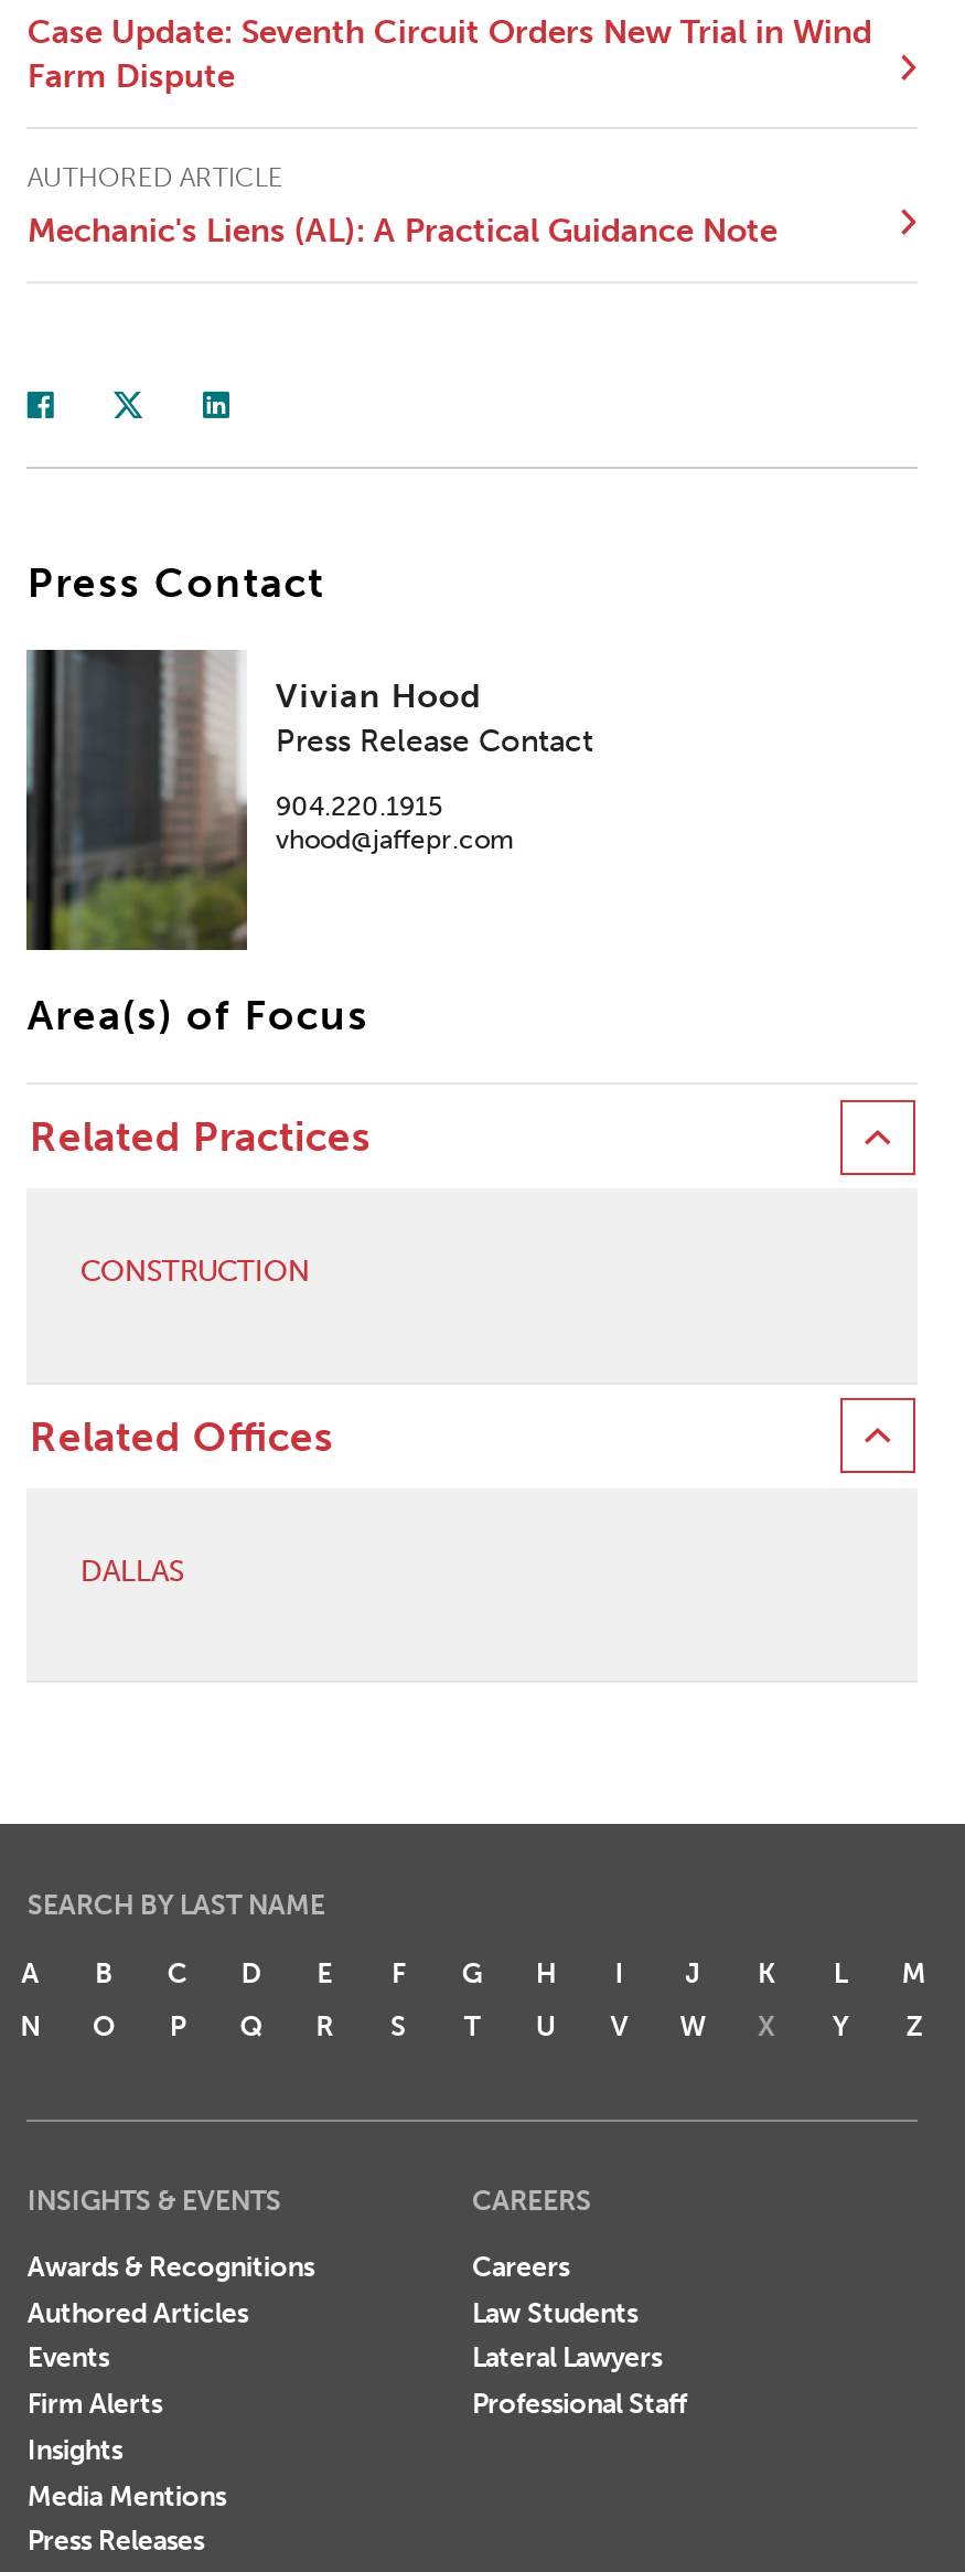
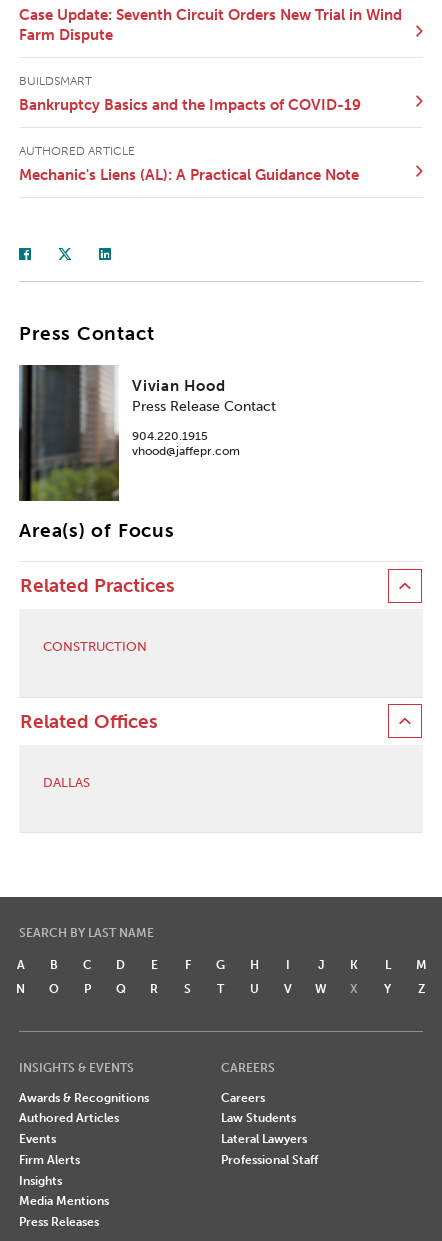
+ BUILDSMART
+ Bankruptcy Basics and the Impacts of COVID-19
